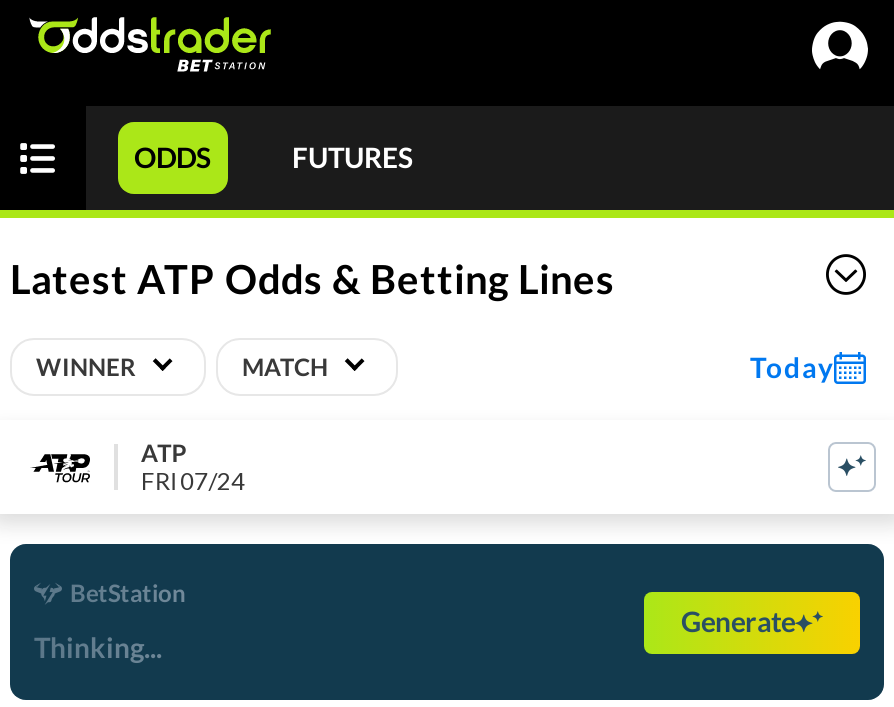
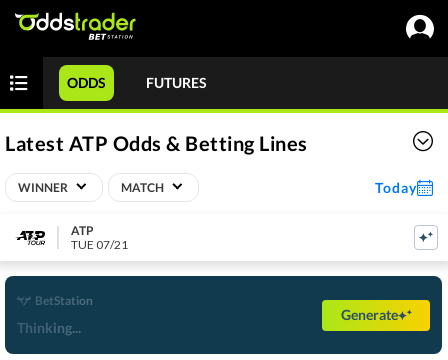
- FRI 07/24
+ TUE 07/21
